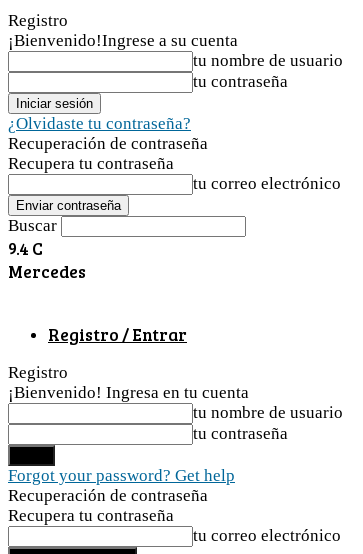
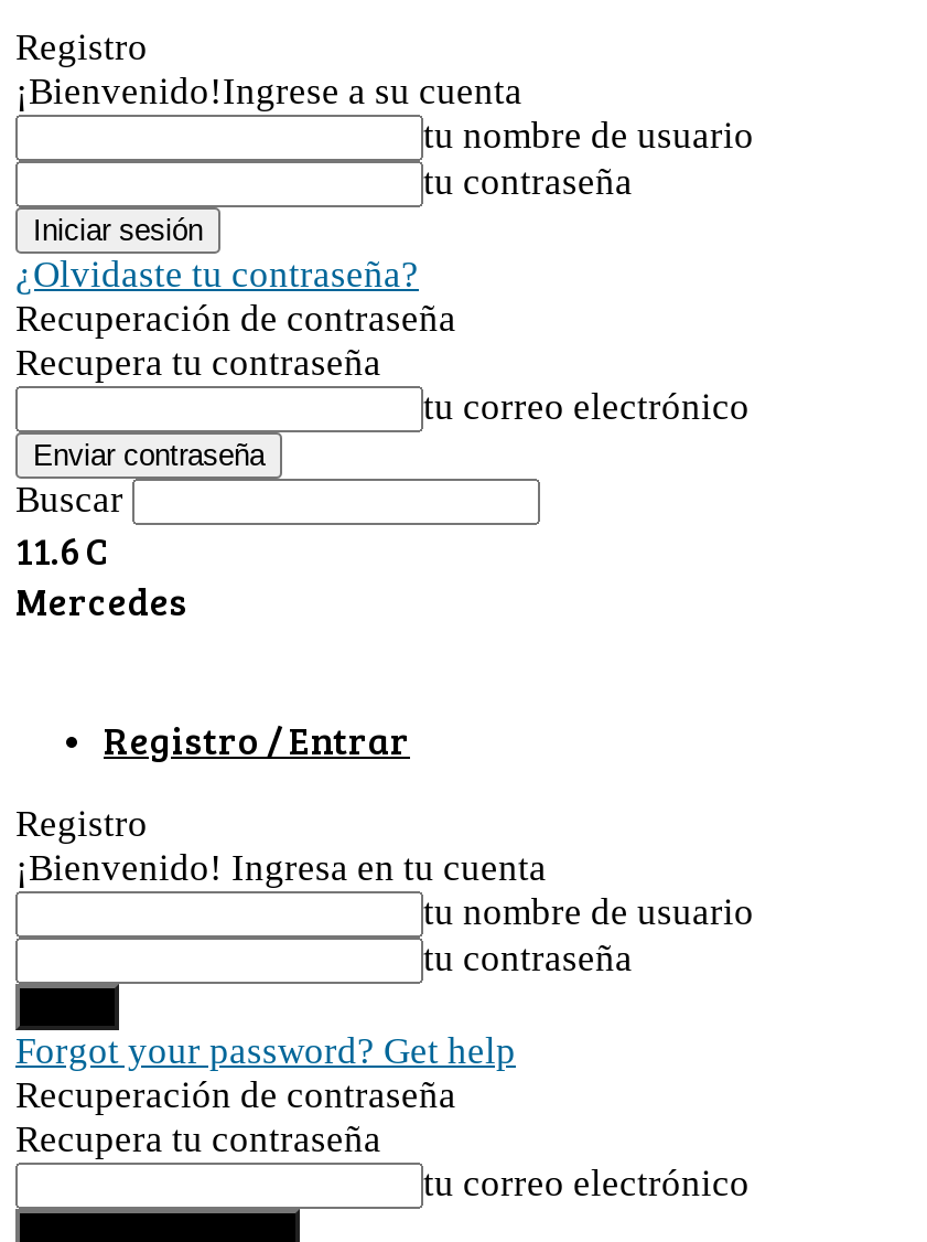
- 9.4 C
+ 11.6 C
